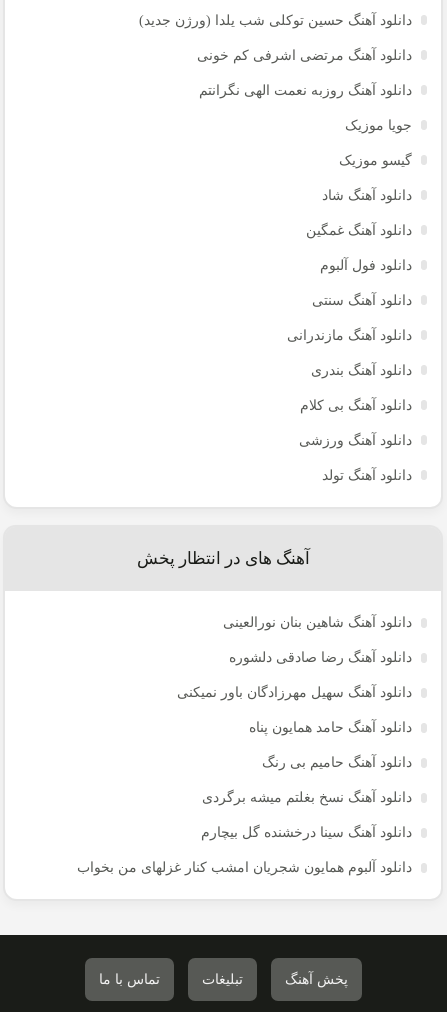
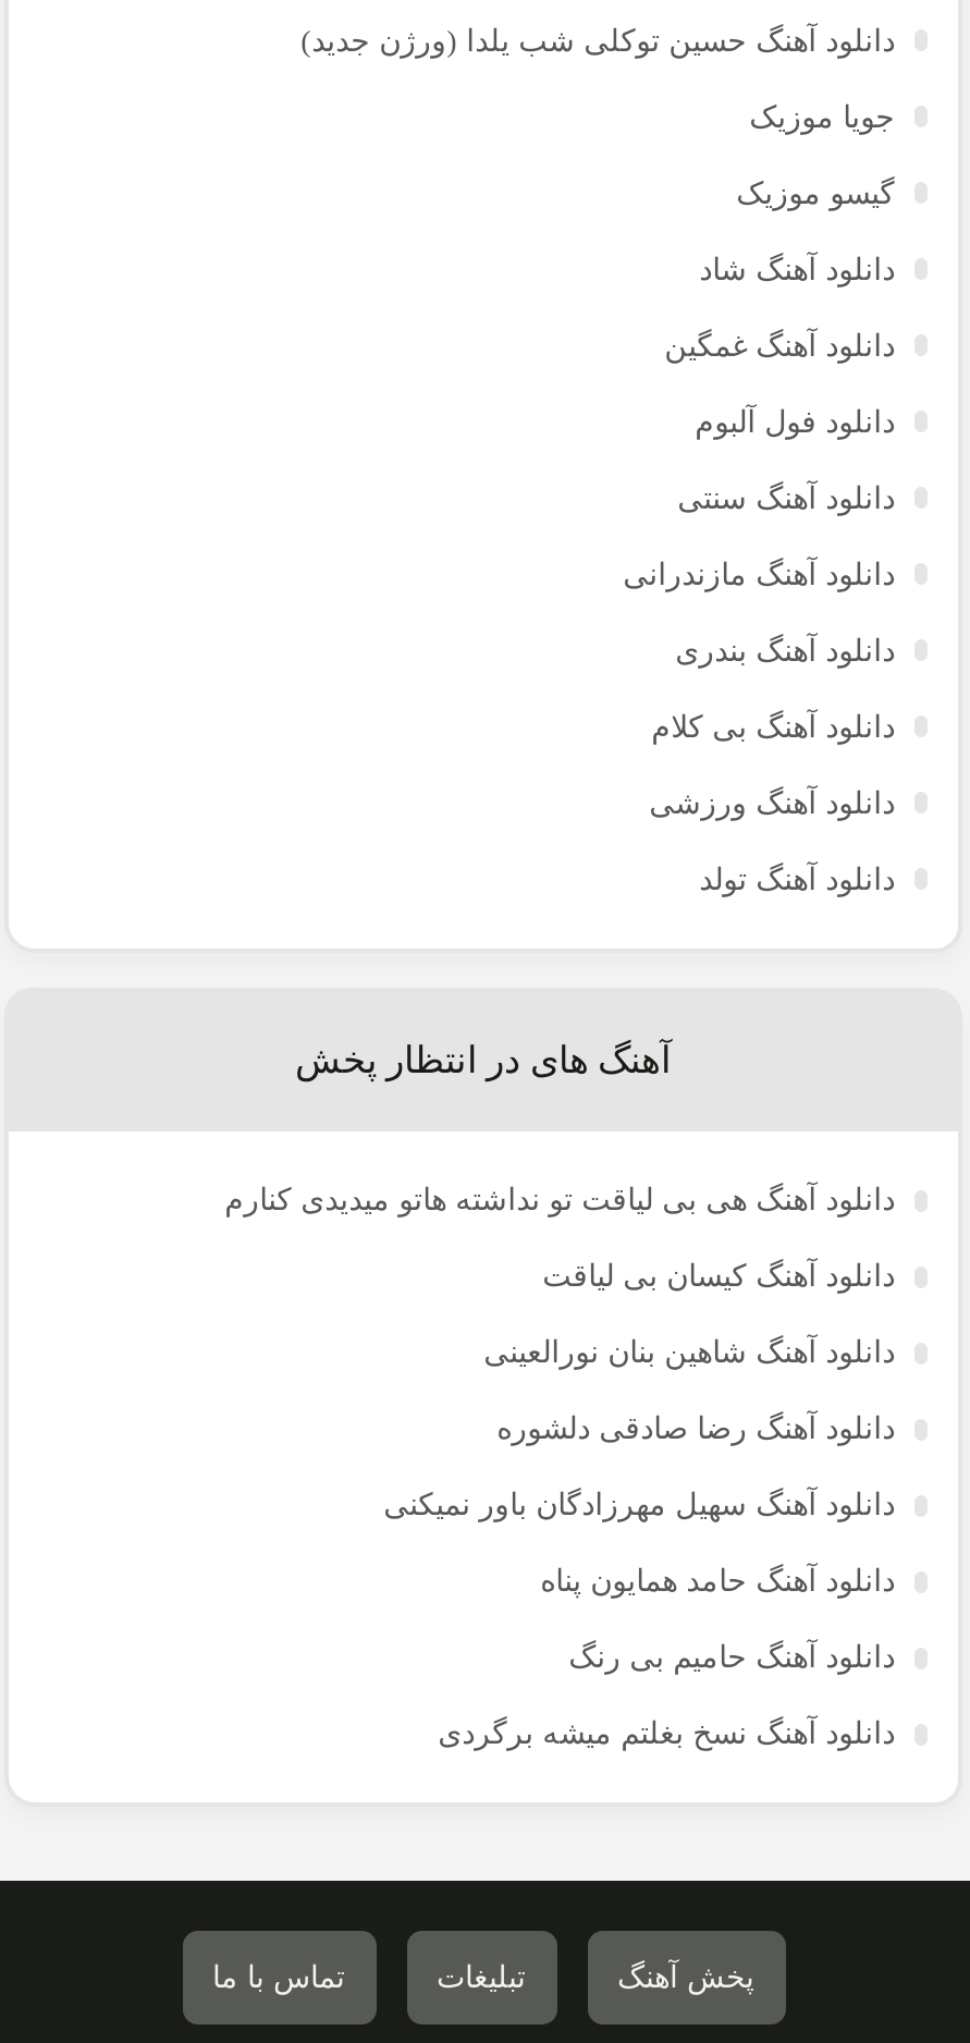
- دانلود آهنگ مرتضی اشرفی کم خونی
- دانلود آهنگ روزبه نعمت الهی نگرانتم

+ دانلود آهنگ هی بی لیاقت تو نداشته هاتو میدیدی کنارم
+ دانلود آهنگ کیسان بی لیاقت

- دانلود آهنگ سینا درخشنده گل بیچارم
- دانلود آلبوم همایون شجریان امشب کنار غزلهای من بخواب
